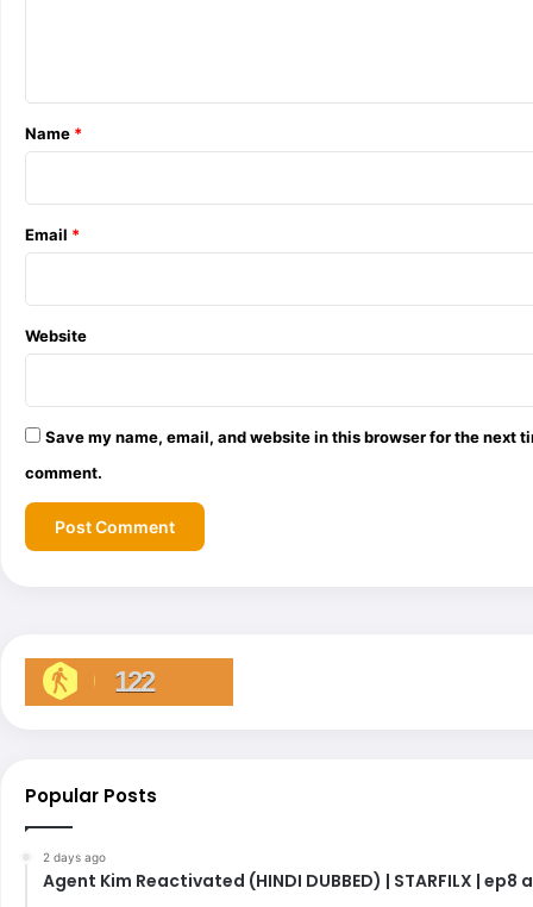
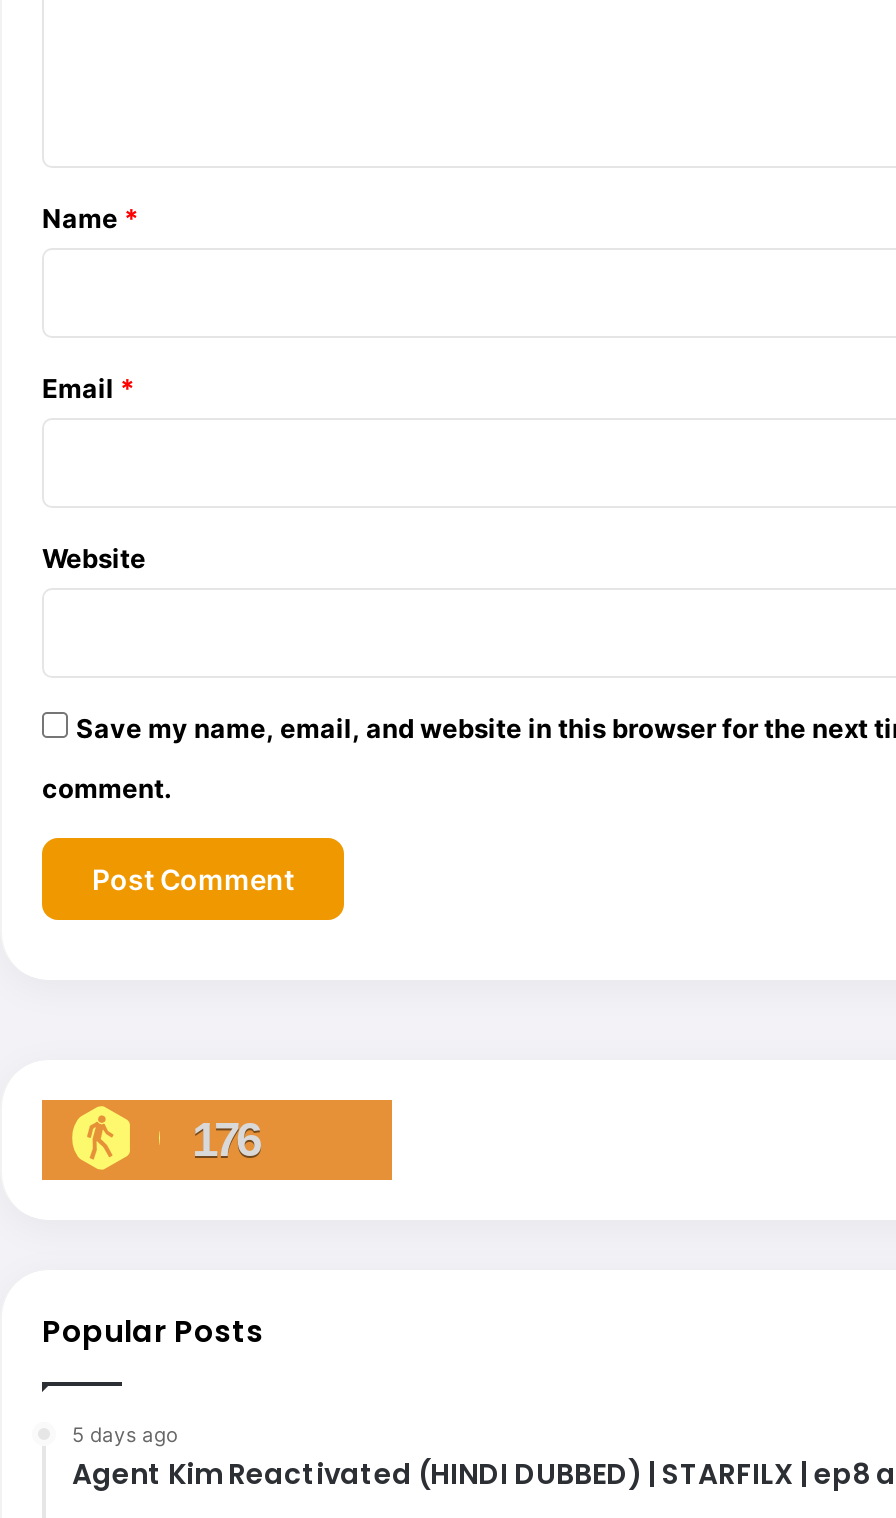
- 122
+ 176

- 2 days ago
+ 5 days ago
